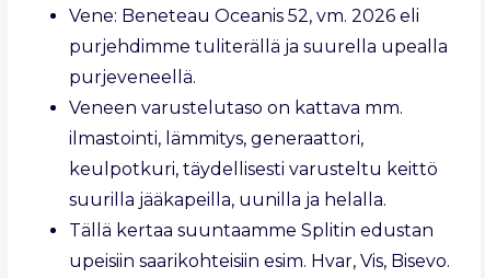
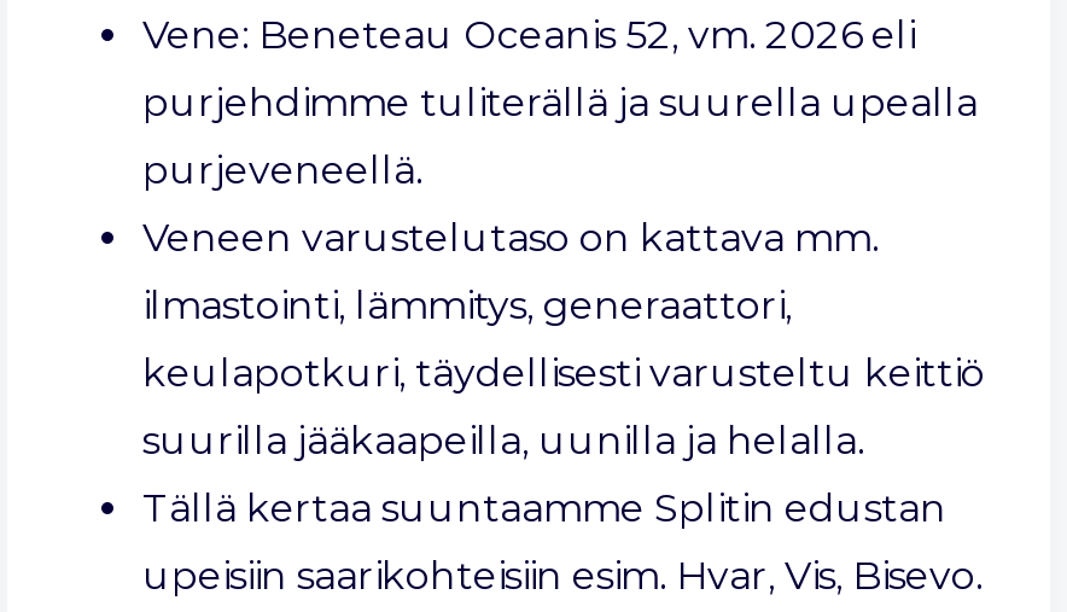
- keulpotkuri, täydellisesti varusteltu keittö
+ keulapotkuri, täydellisesti varusteltu keittiö

- suurilla jääkapeilla, uunilla ja helalla.
+ suurilla jääkaapeilla, uunilla ja helalla.
